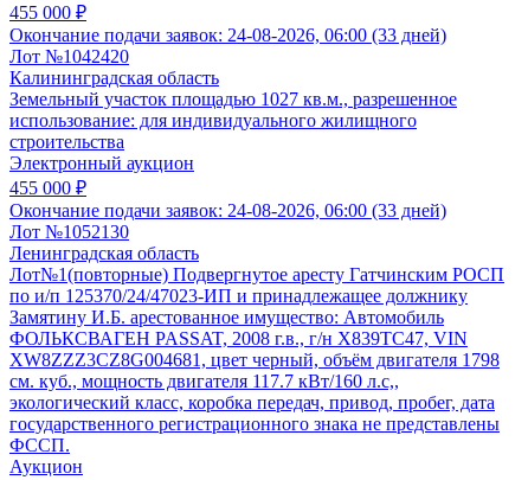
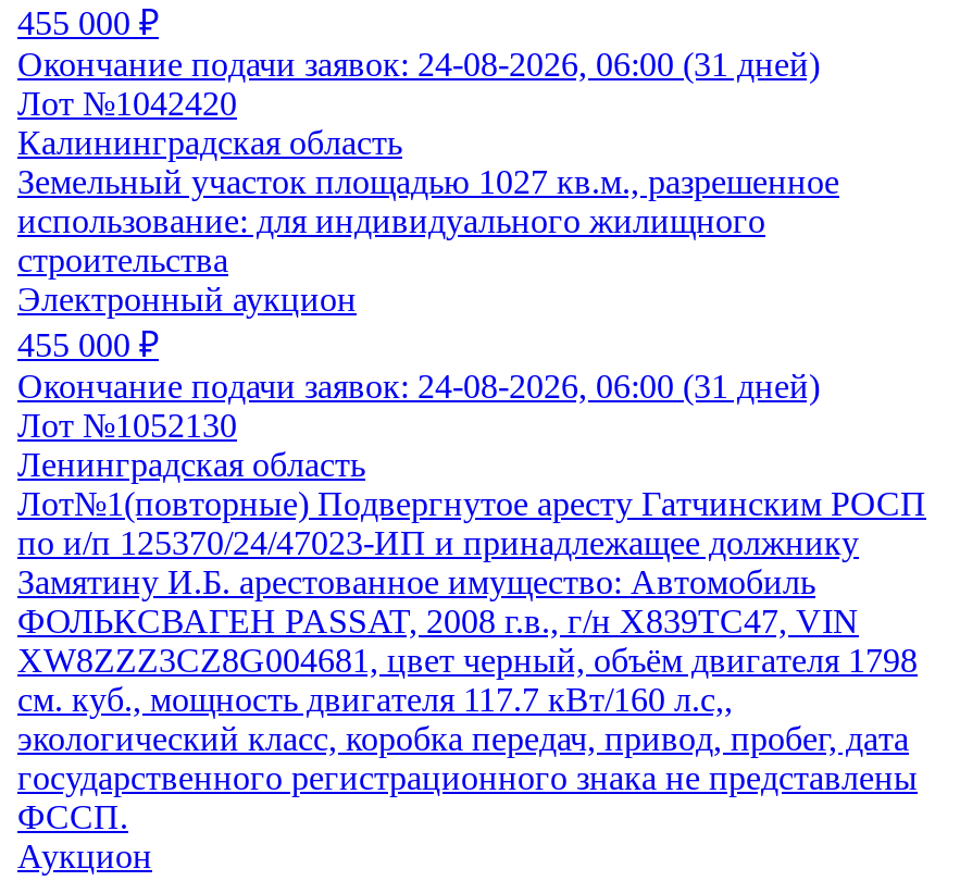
- Окончание подачи заявок: 24-08-2026, 06:00 (33 дней)
+ Окончание подачи заявок: 24-08-2026, 06:00 (31 дней)

- Окончание подачи заявок: 24-08-2026, 06:00 (33 дней)
+ Окончание подачи заявок: 24-08-2026, 06:00 (31 дней)
